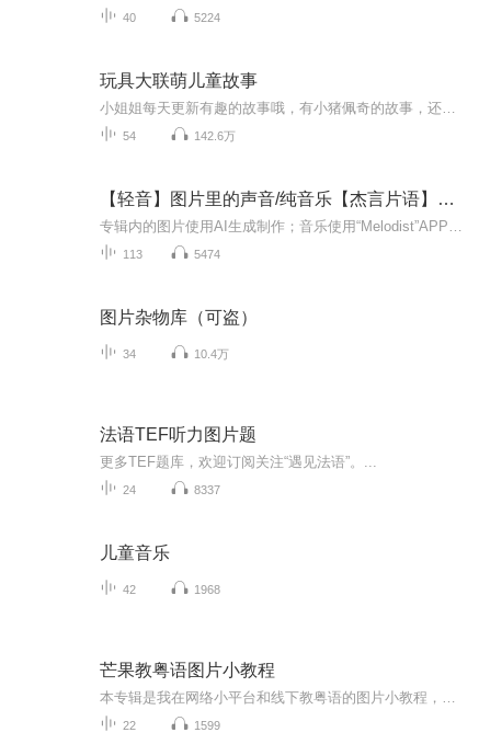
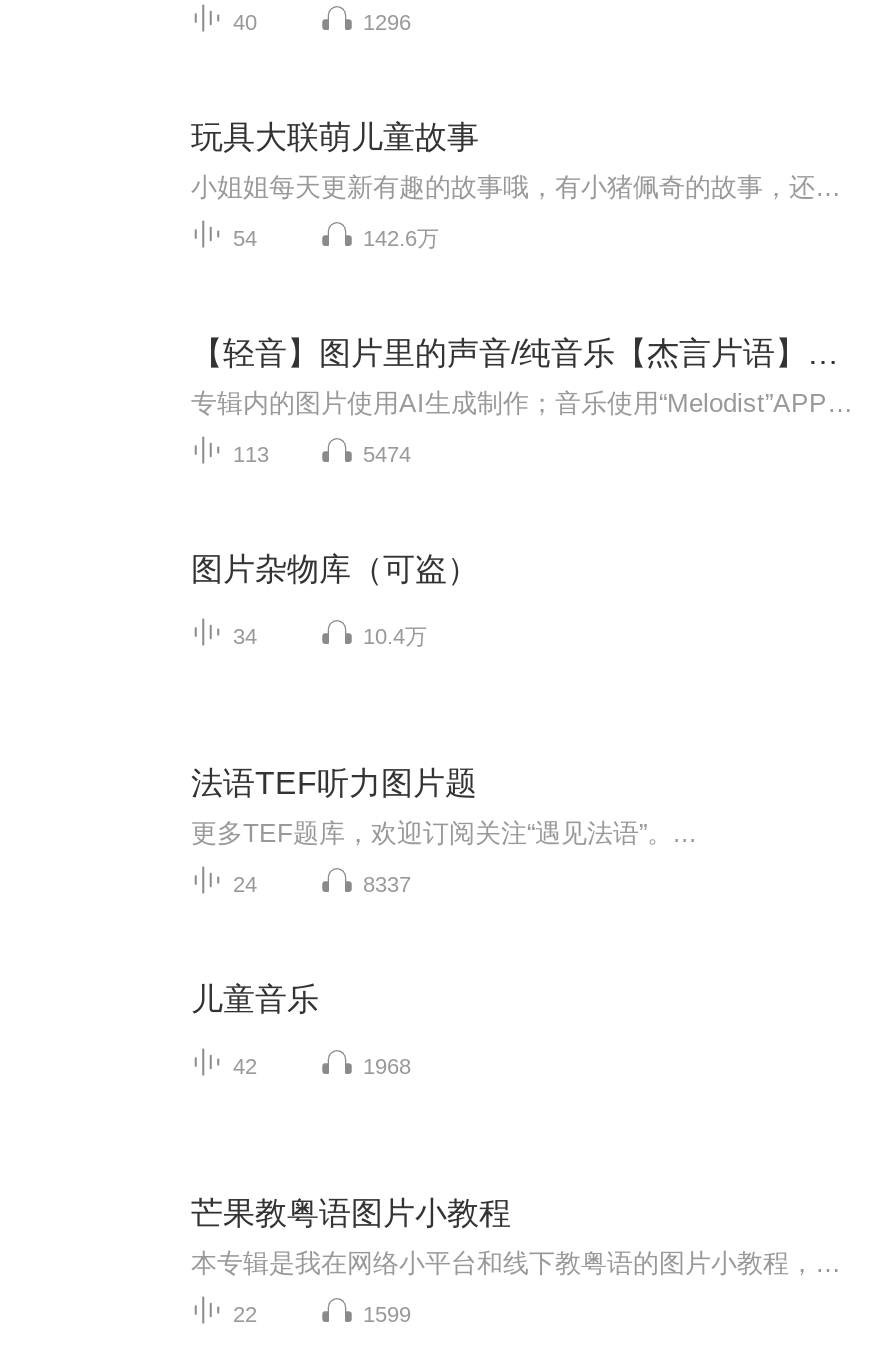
- 5224
+ 1296
